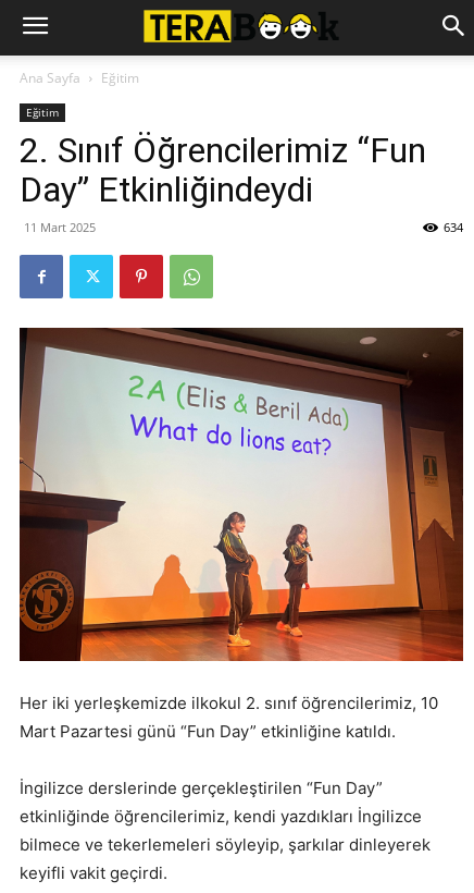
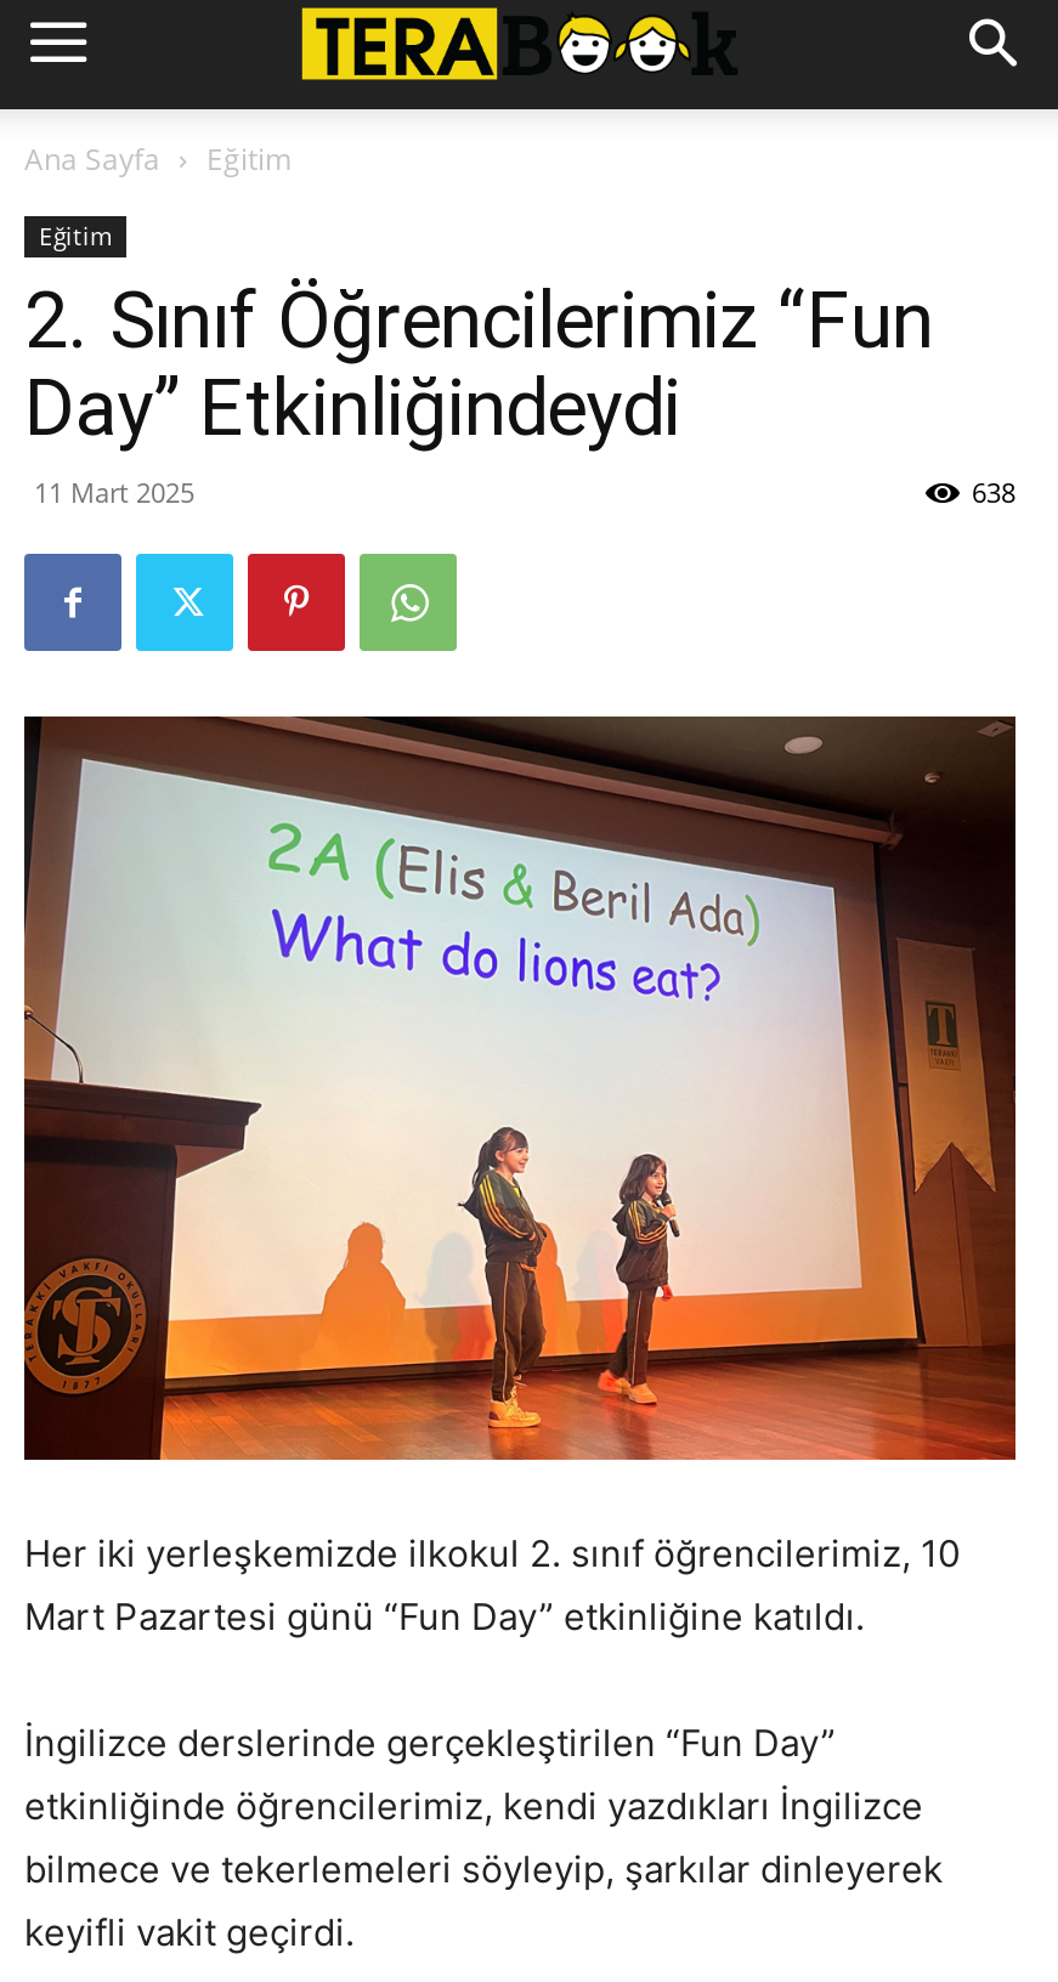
- 634
+ 638
